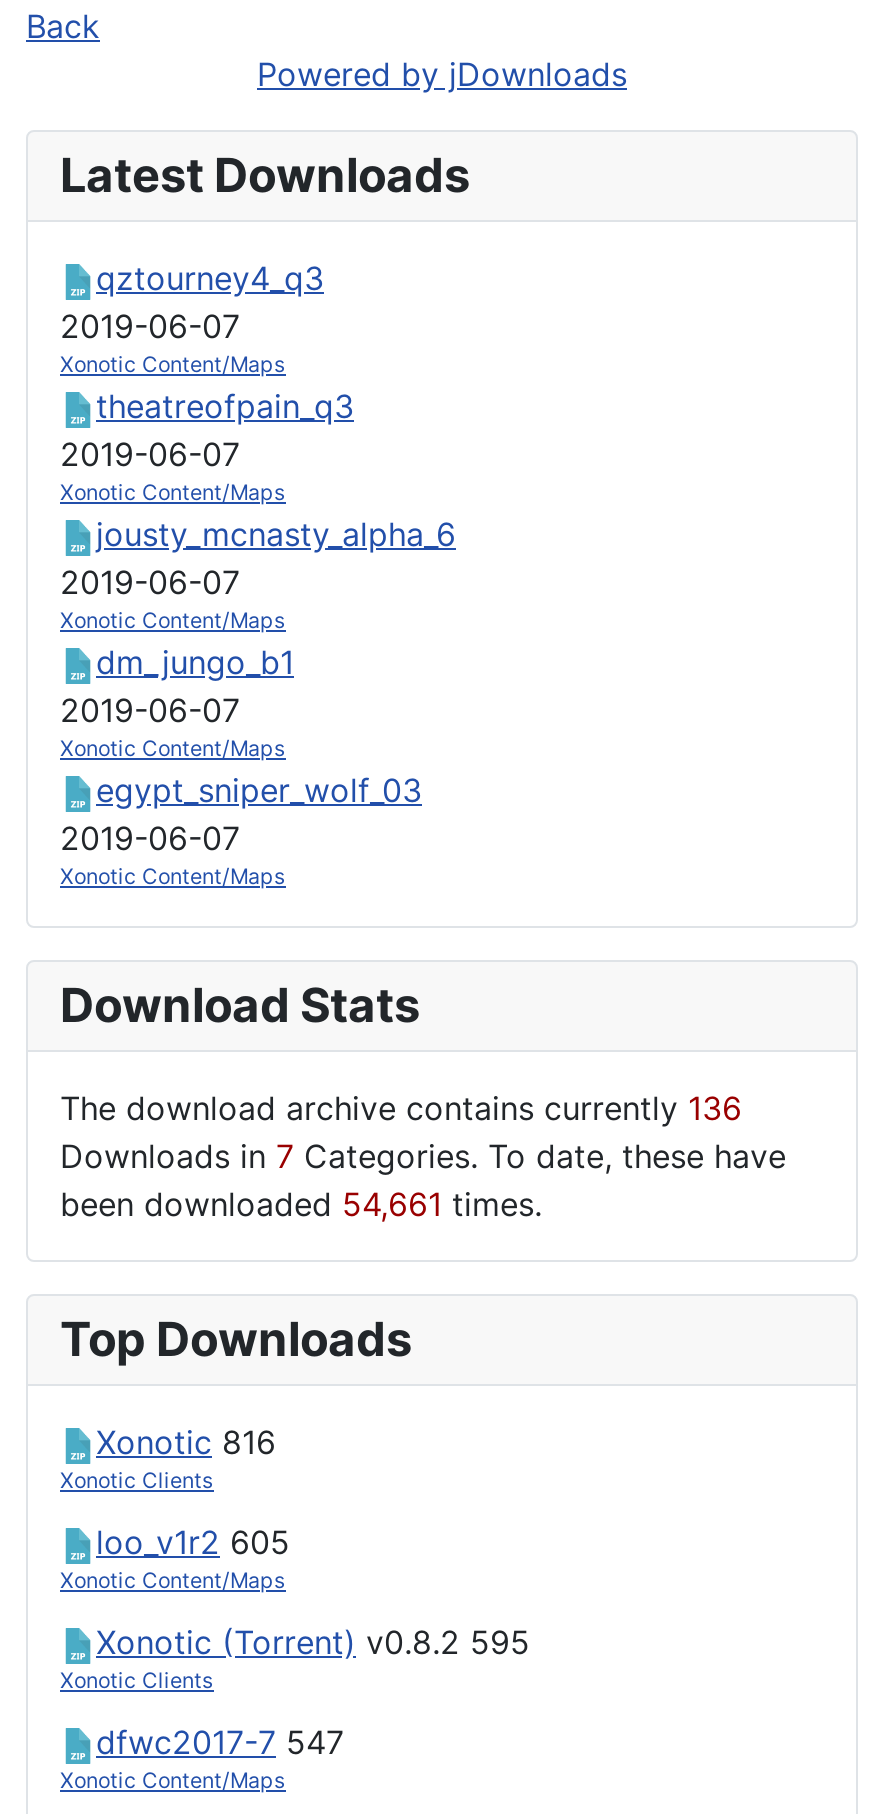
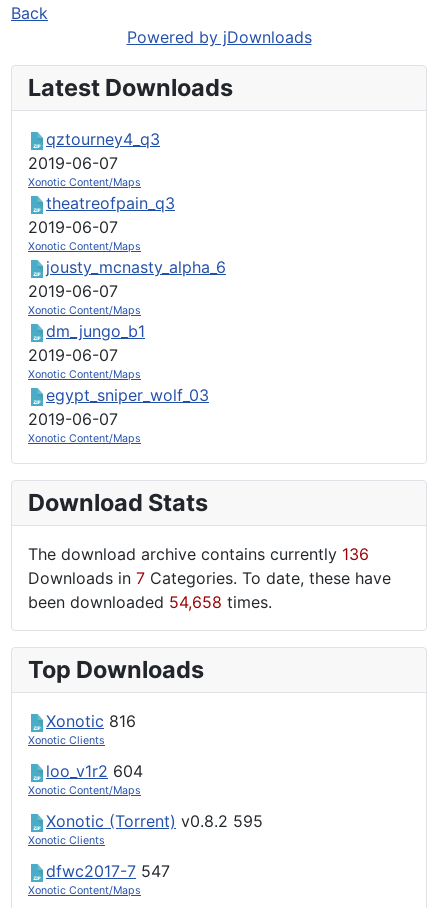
- been downloaded 54,661 times.
+ been downloaded 54,658 times.

- loo_v1r2 605
+ loo_v1r2 604
